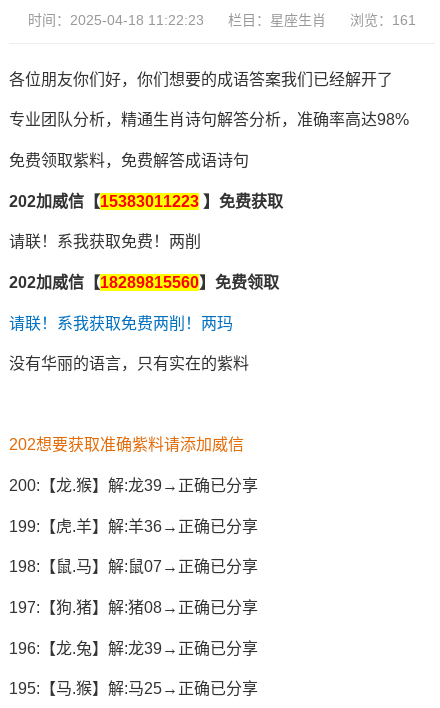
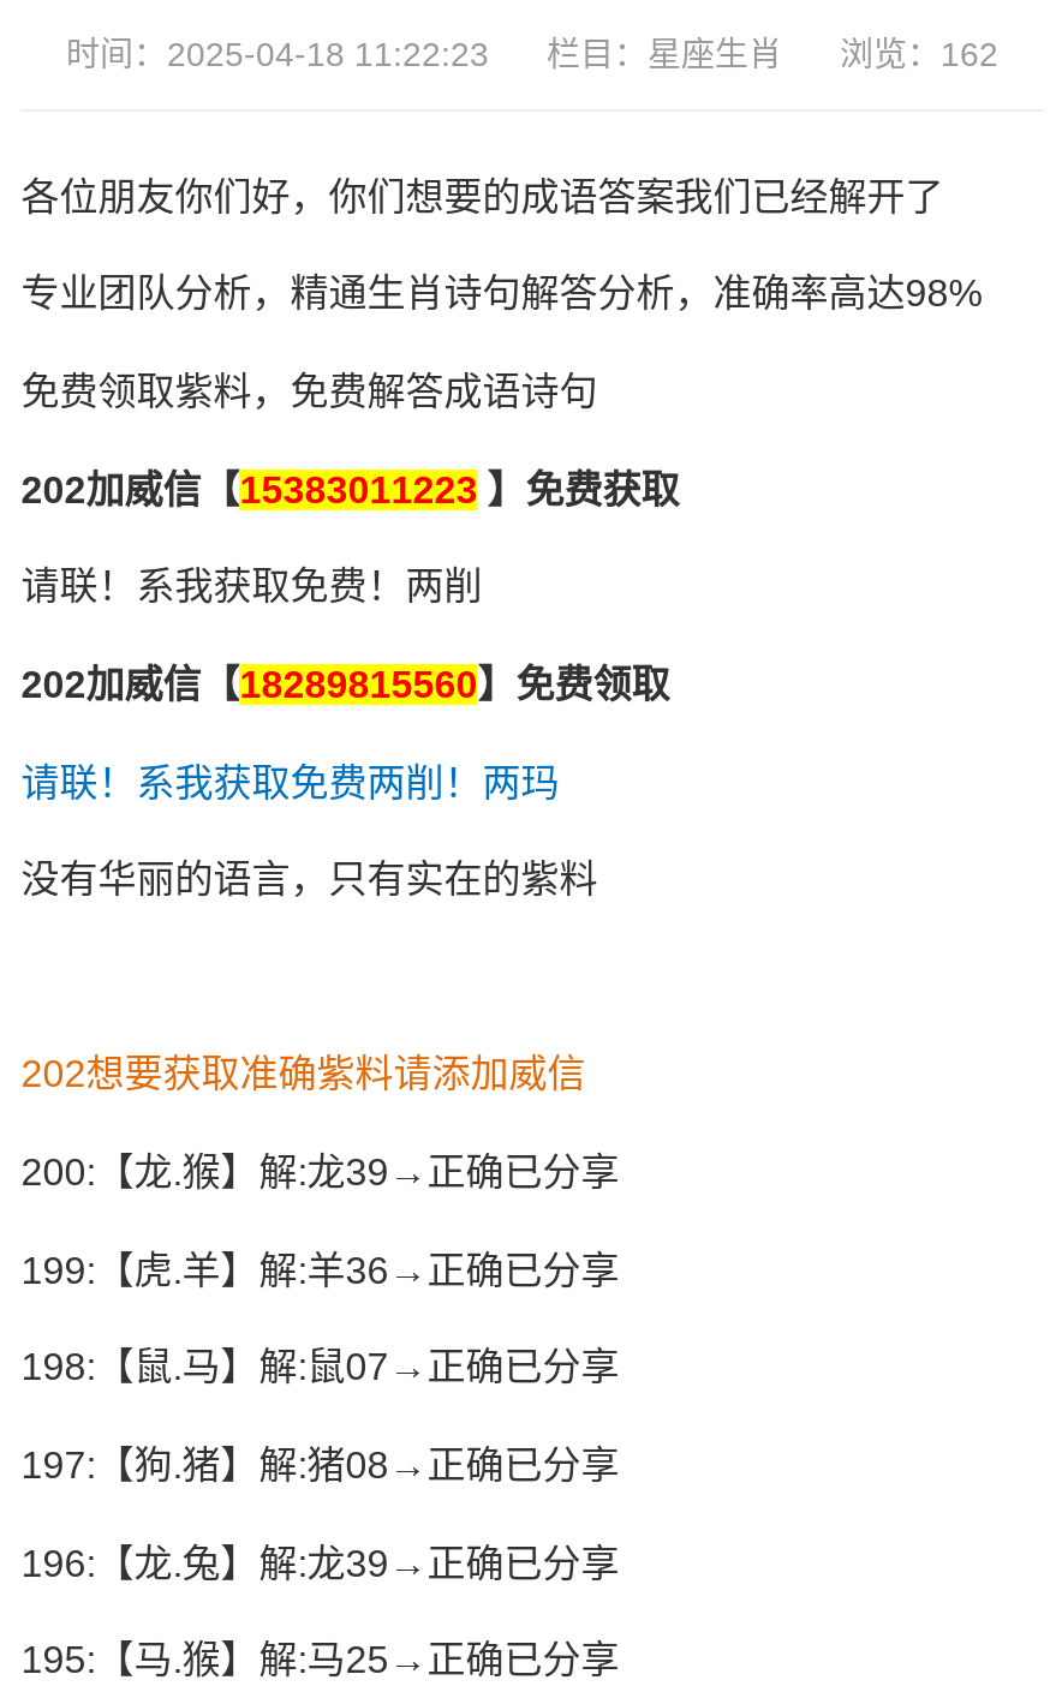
- 时间：2025-04-18 11:22:23 栏目：星座生肖 浏览：161
+ 时间：2025-04-18 11:22:23 栏目：星座生肖 浏览：162
